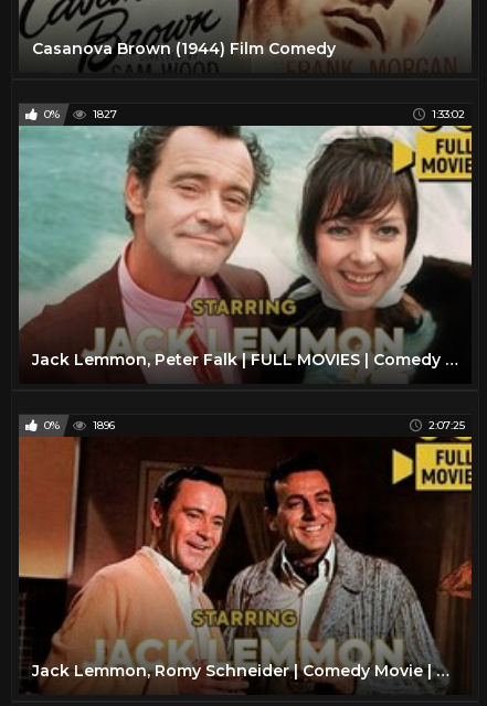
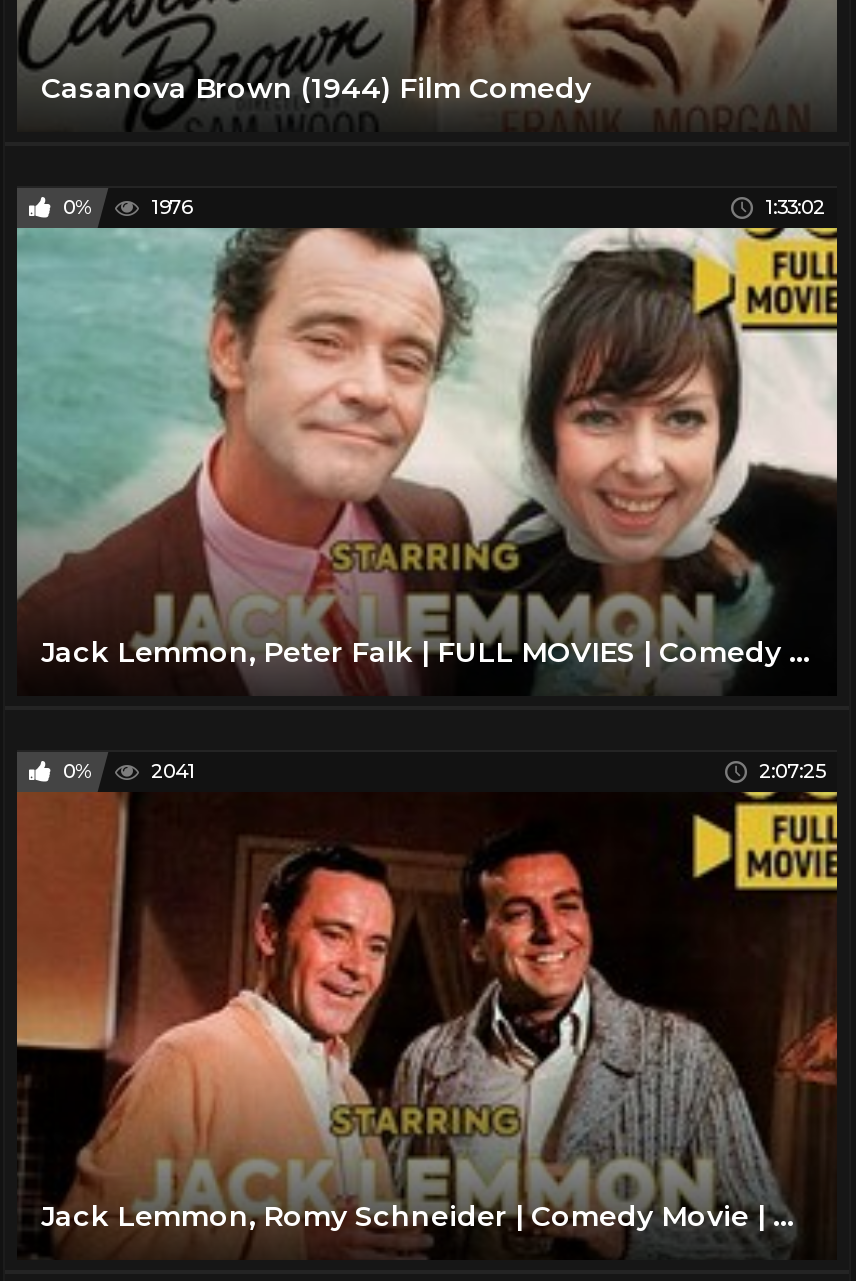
- 1827
+ 1976

- 1896
+ 2041
